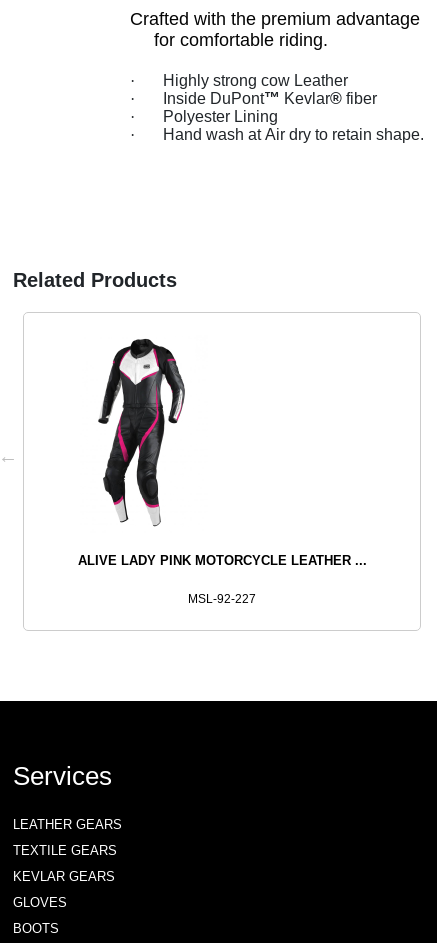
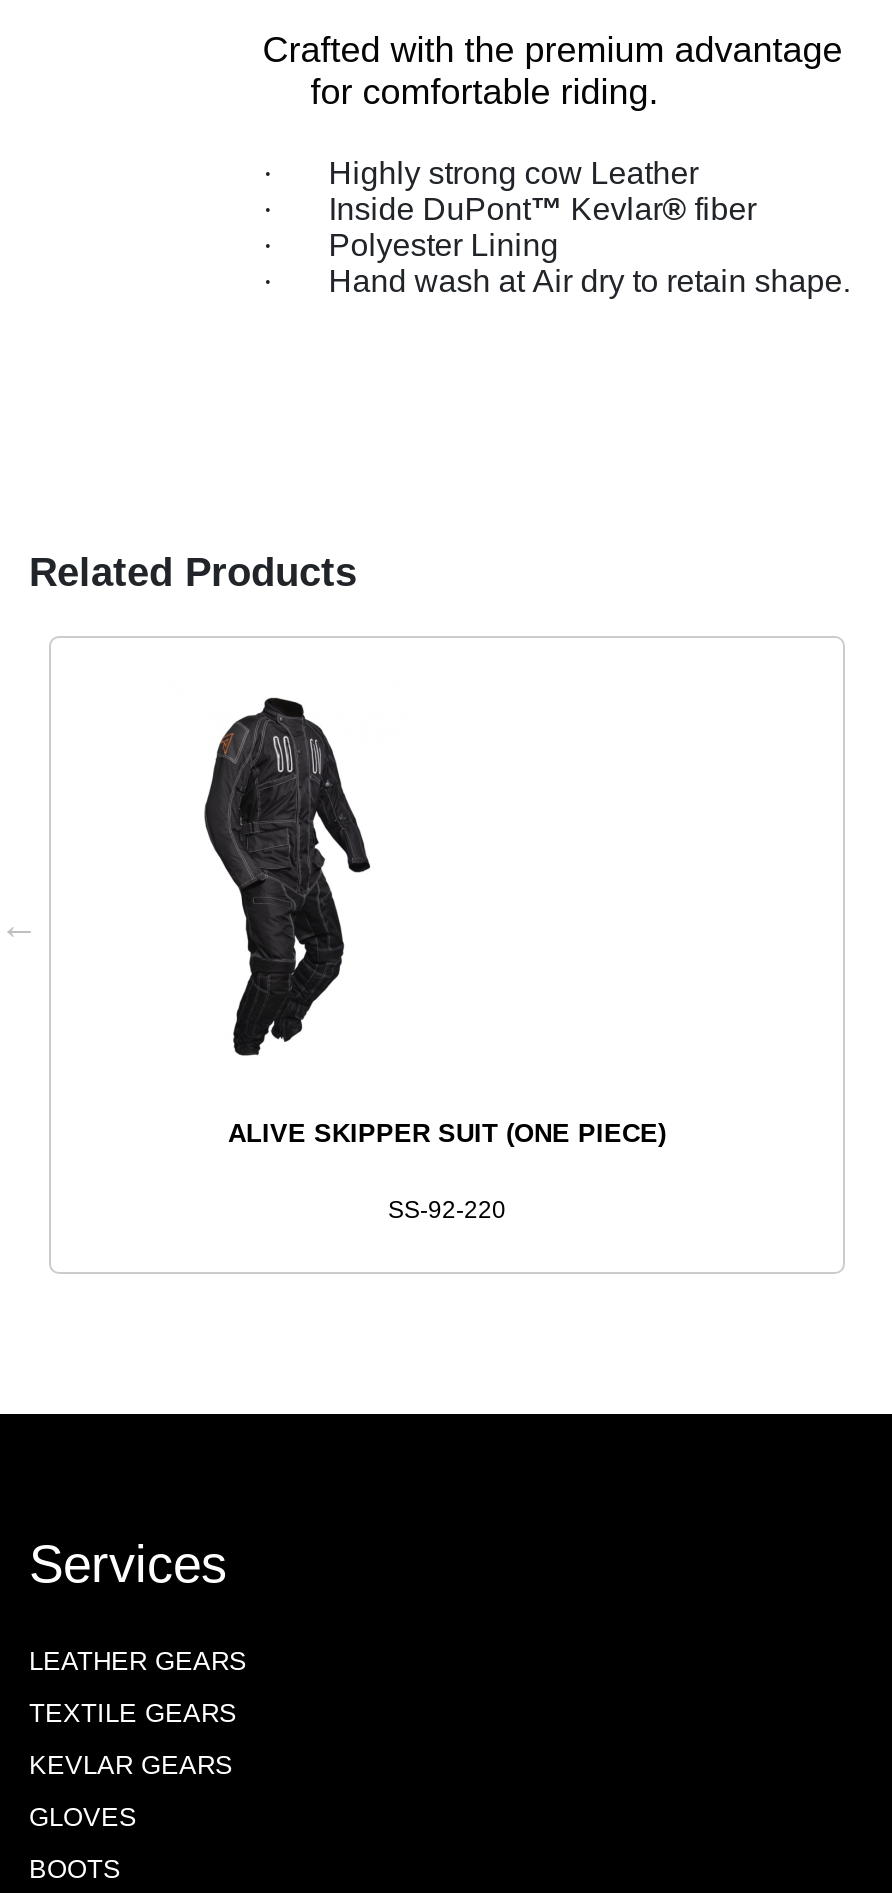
- [image]
- ALIVE LADY PINK MOTORCYCLE LEATHER ...
+ [image]
+ ALIVE SKIPPER SUIT (ONE PIECE)

- MSL-92-227
+ SS-92-220
